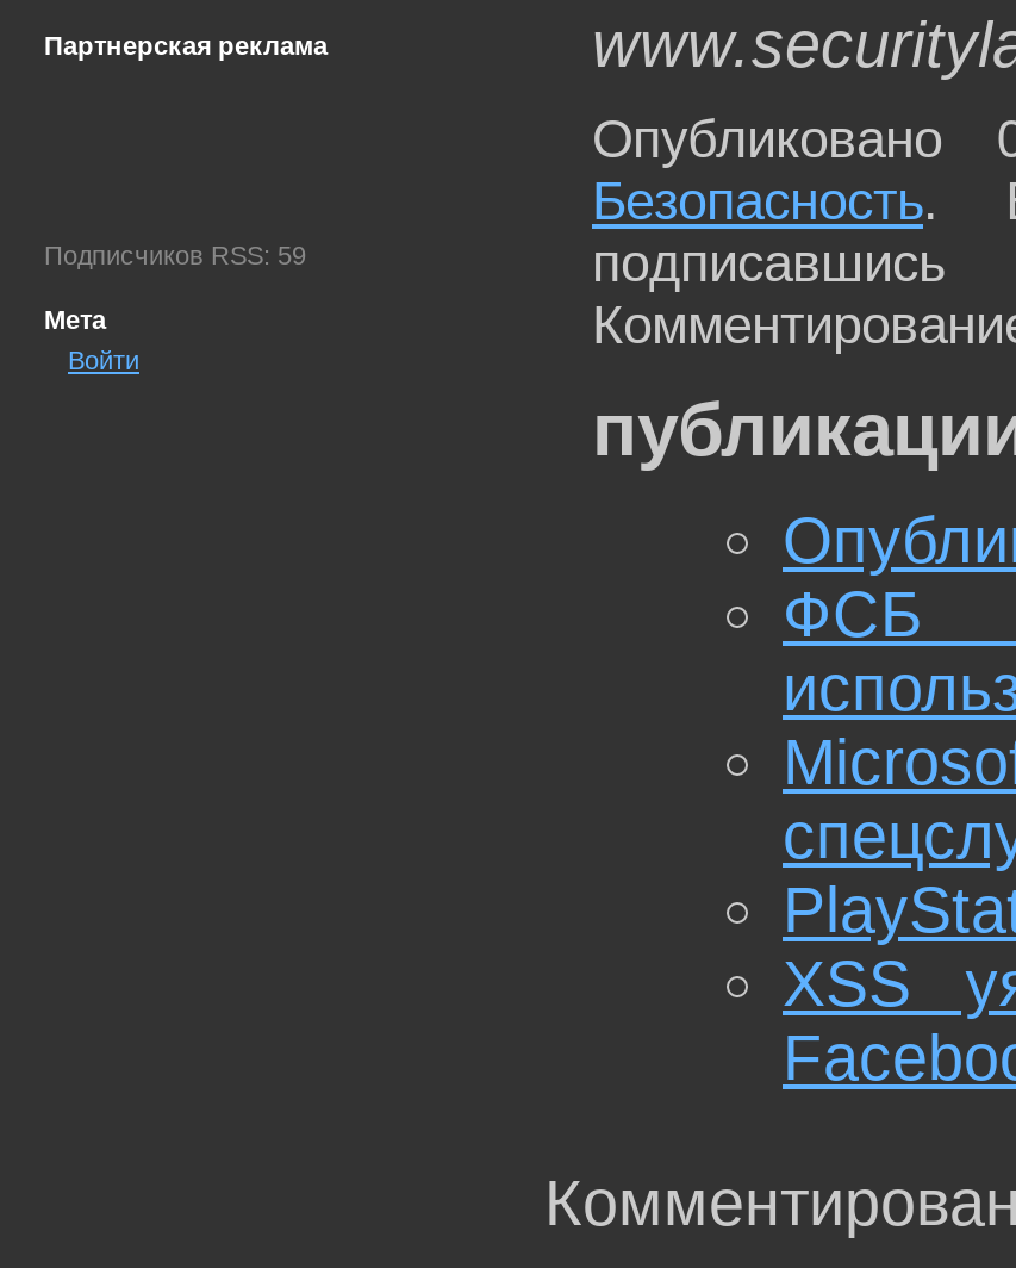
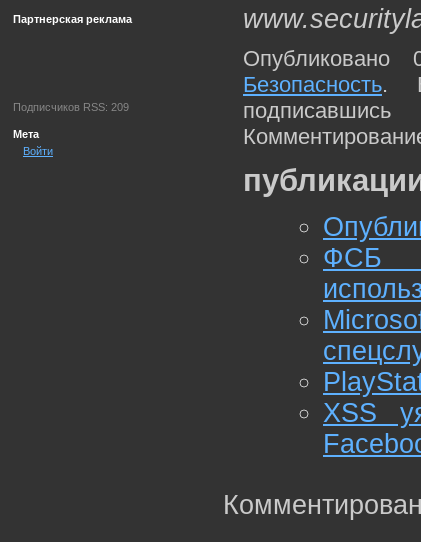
- Подписчиков RSS: 59
+ Подписчиков RSS: 209
